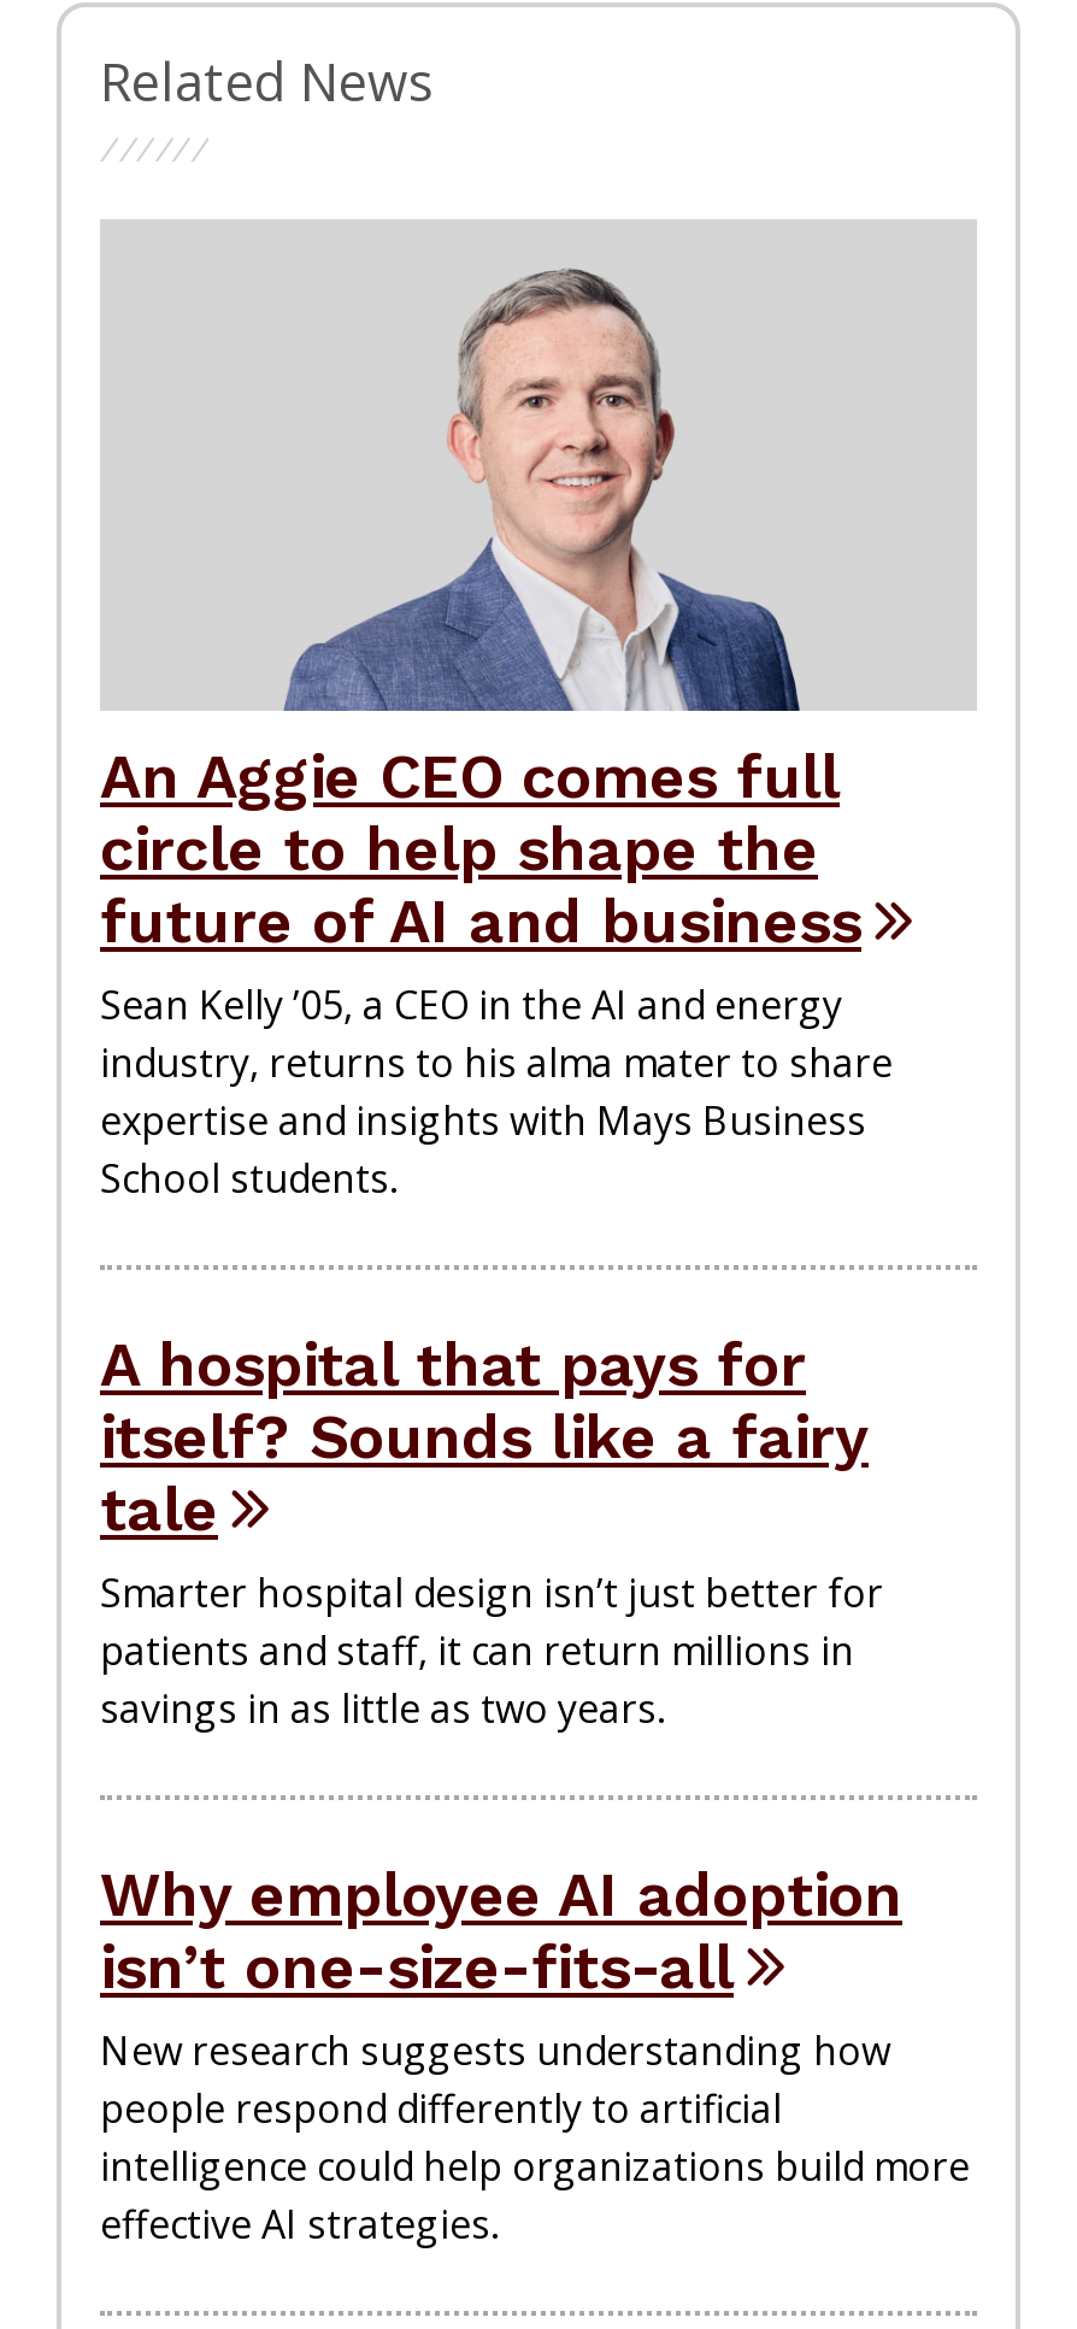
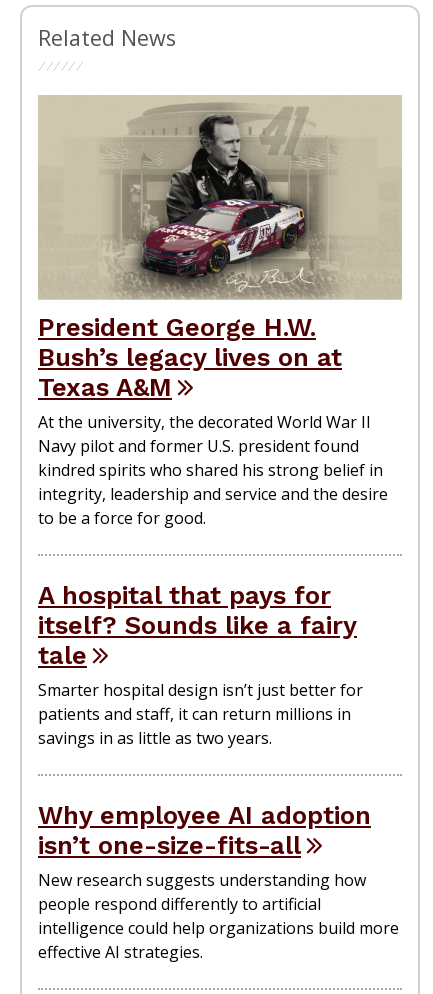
- [image]
- An Aggie CEO comes full
- circle to help shape the
- future of AI and business
- Sean Kelly ’05, a CEO in the AI and energy
- industry, returns to his alma mater to share
- expertise and insights with Mays Business
- School students.
+ [image]
+ President George H.W.
+ Bush’s legacy lives on at
+ Texas A&M
+ At the university, the decorated World War II
+ Navy pilot and former U.S. president found
+ kindred spirits who shared his strong belief in
+ integrity, leadership and service and the desire
+ to be a force for good.
